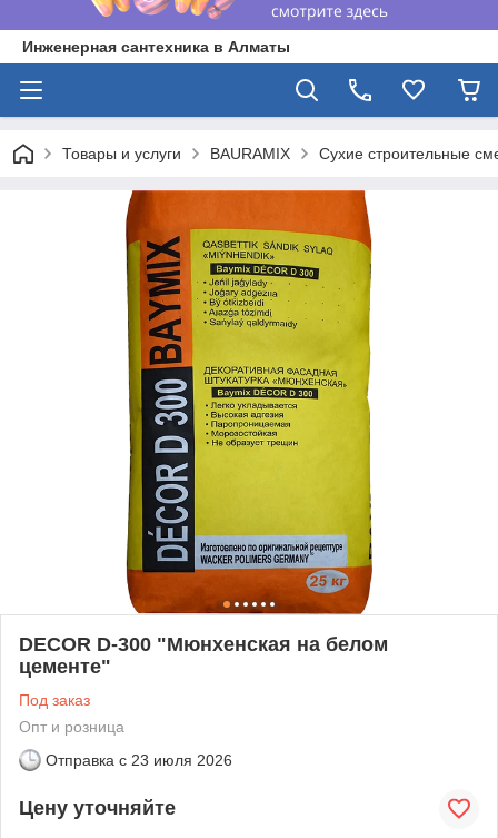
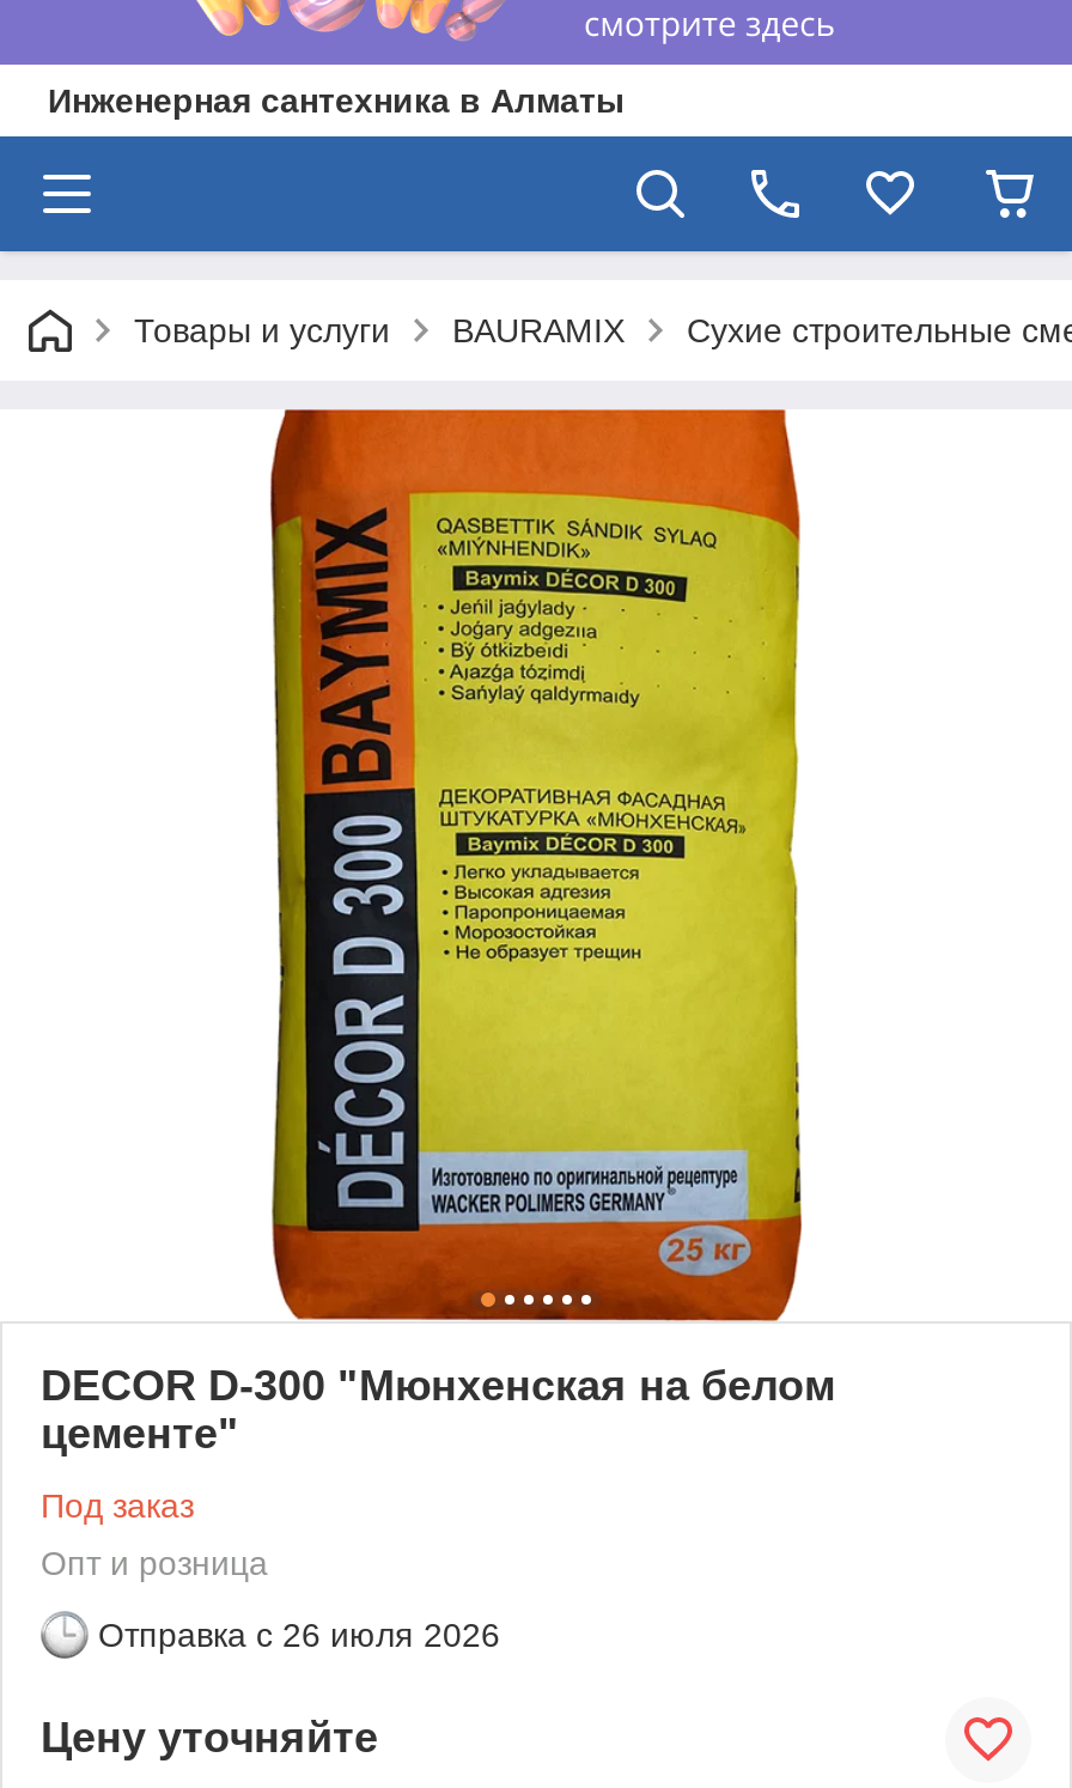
- Отправка с 23 июля 2026
+ Отправка с 26 июля 2026
